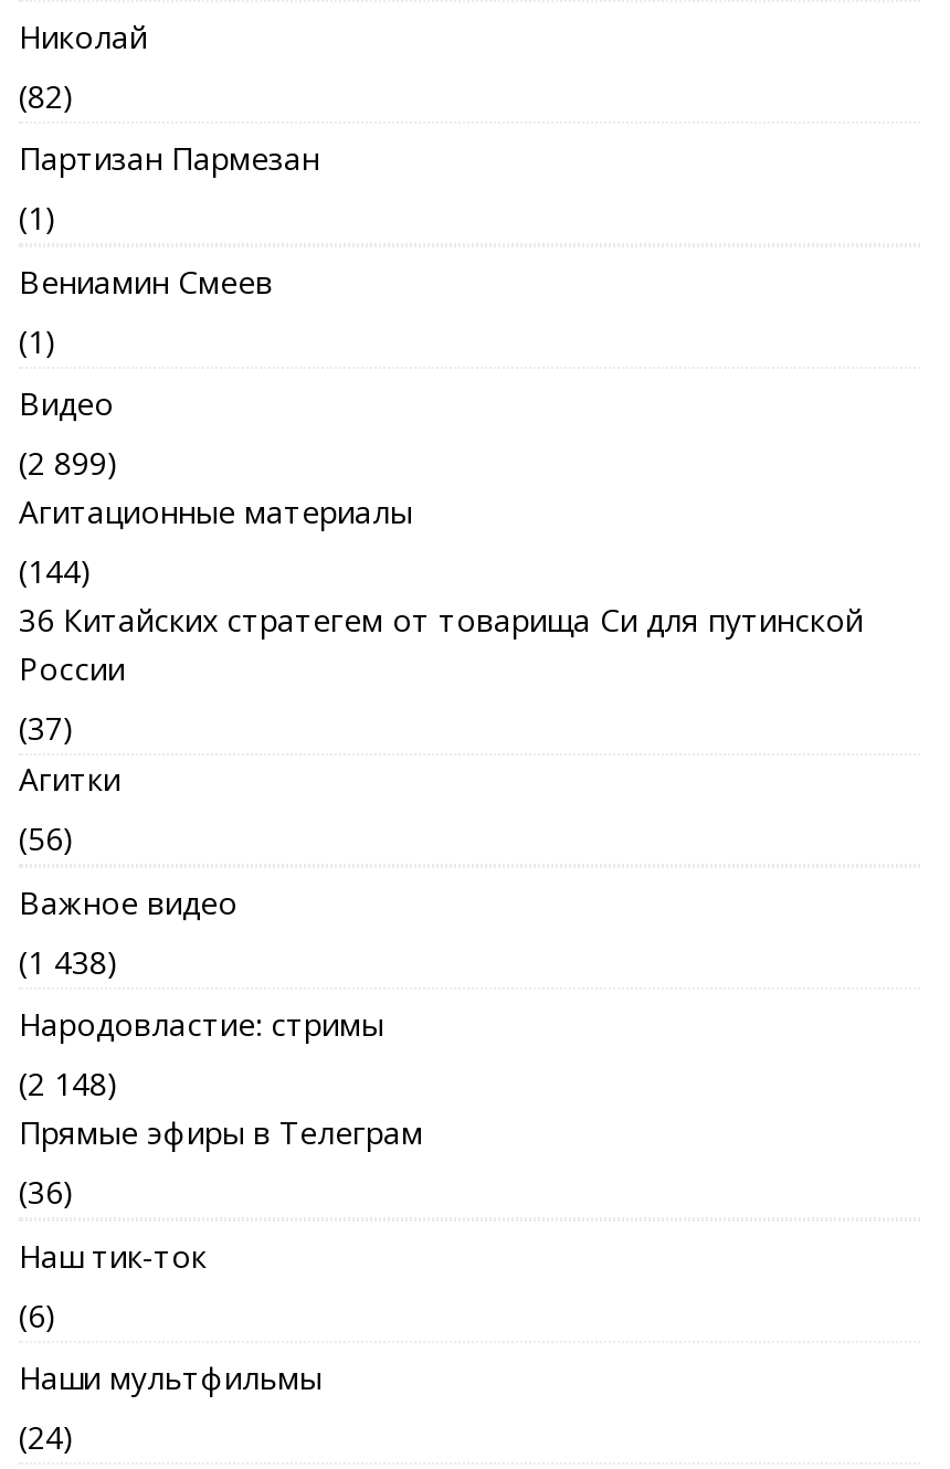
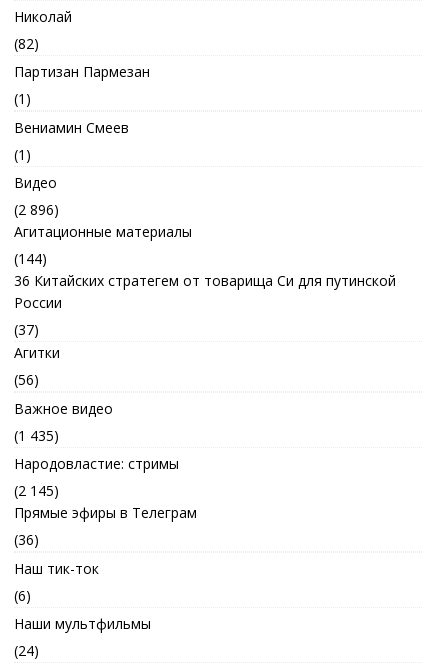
- (2 899)
+ (2 896)

- (1 438)
+ (1 435)

- (2 148)
+ (2 145)
